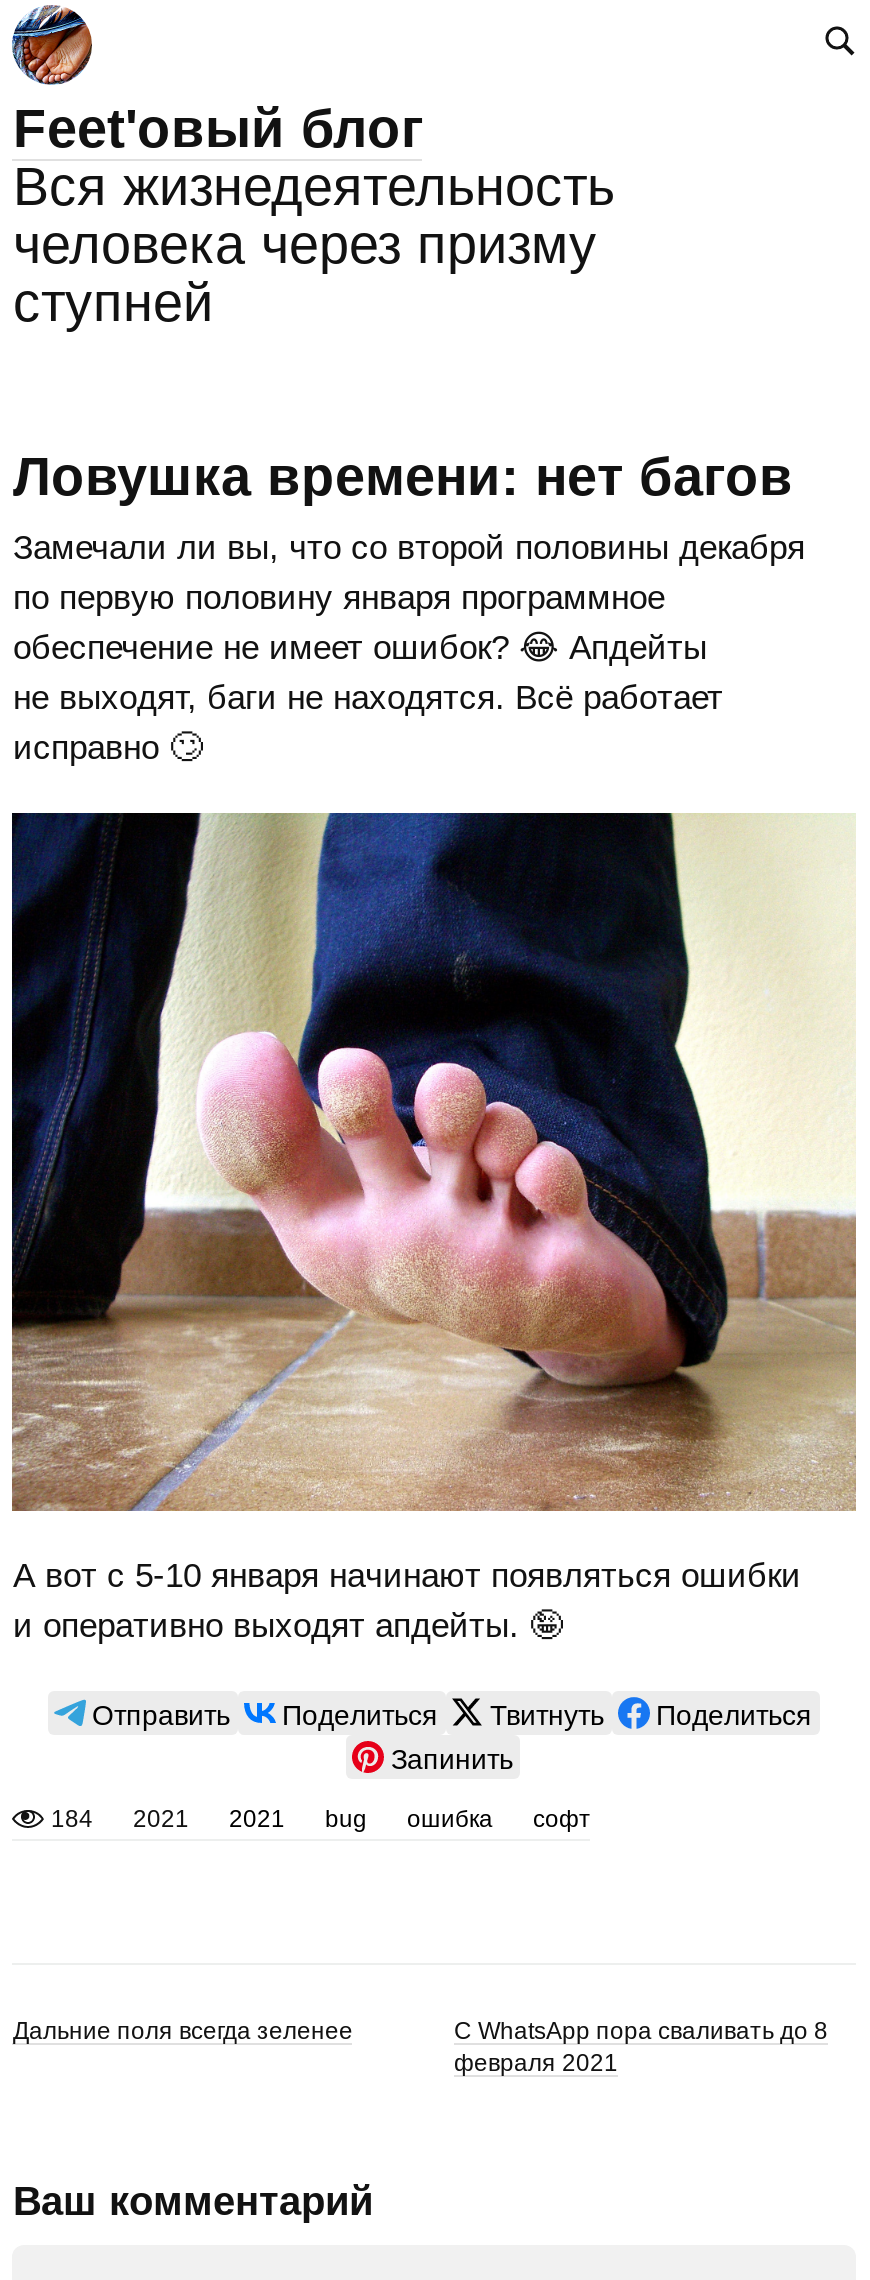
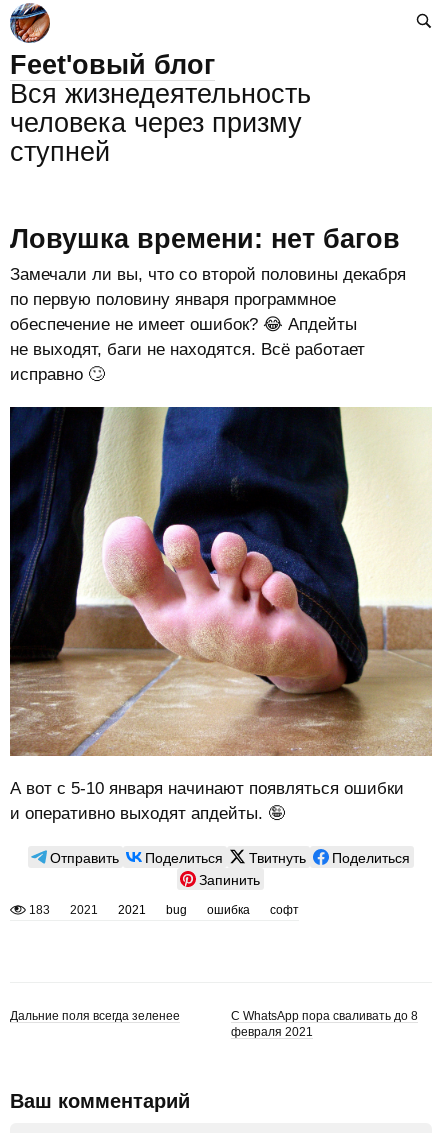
- 184 2021 2021 bug ошибка софт
+ 183 2021 2021 bug ошибка софт
